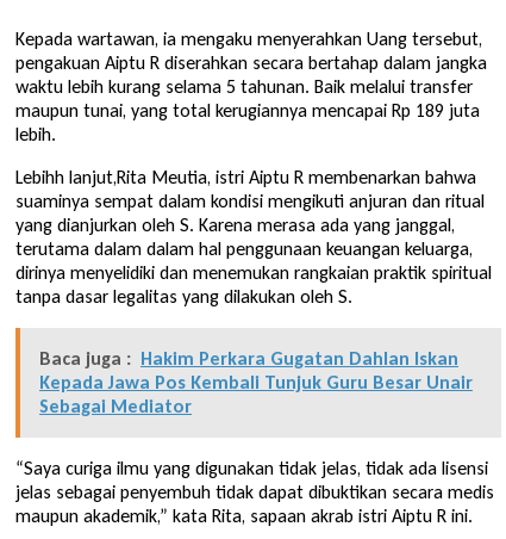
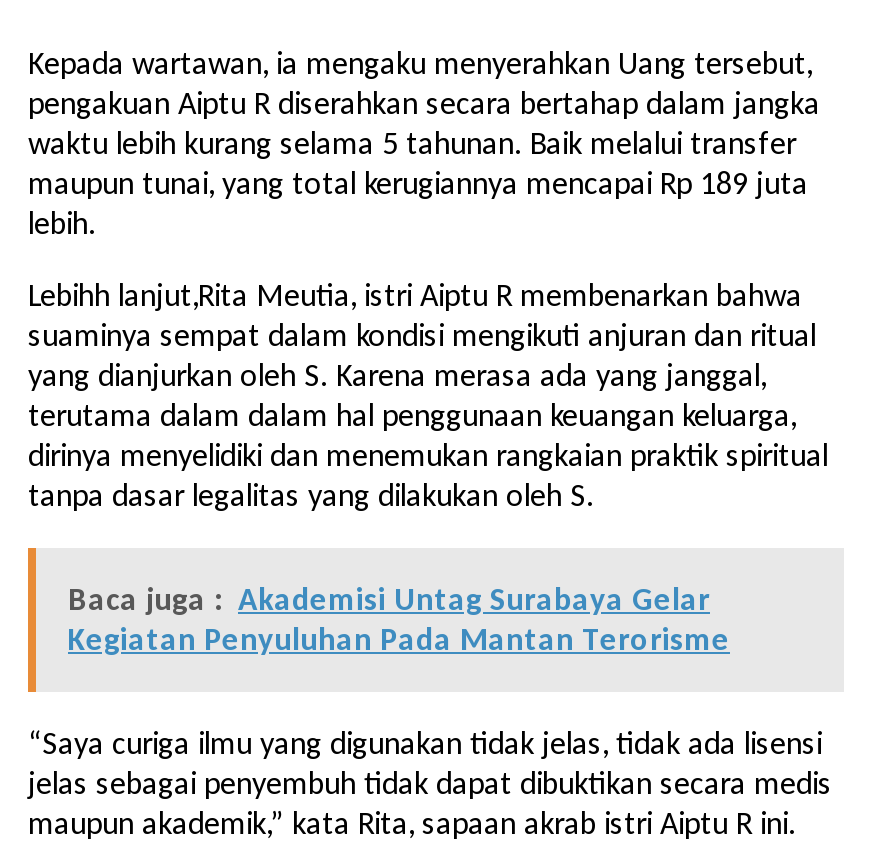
- Baca juga : Hakim Perkara Gugatan Dahlan Iskan
- Kepada Jawa Pos Kembali Tunjuk Guru Besar Unair
- Sebagai Mediator
+ Baca juga : Akademisi Untag Surabaya Gelar
+ Kegiatan Penyuluhan Pada Mantan Terorisme
